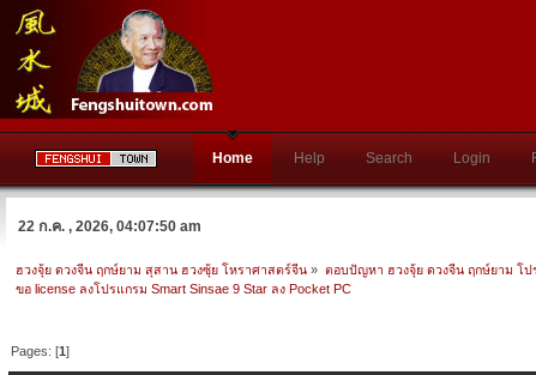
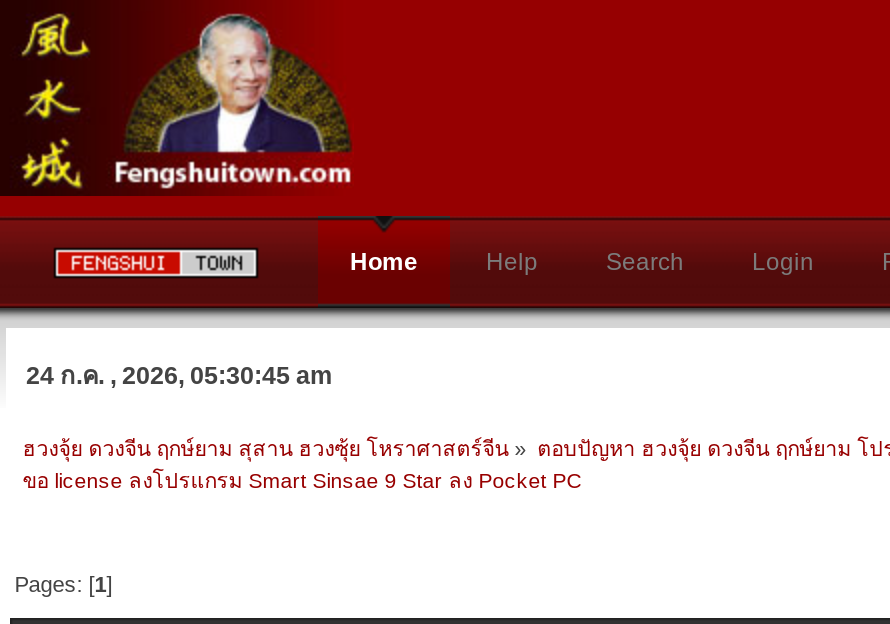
- 22 ก.ค. , 2026, 04:07:50 am
+ 24 ก.ค. , 2026, 05:30:45 am
